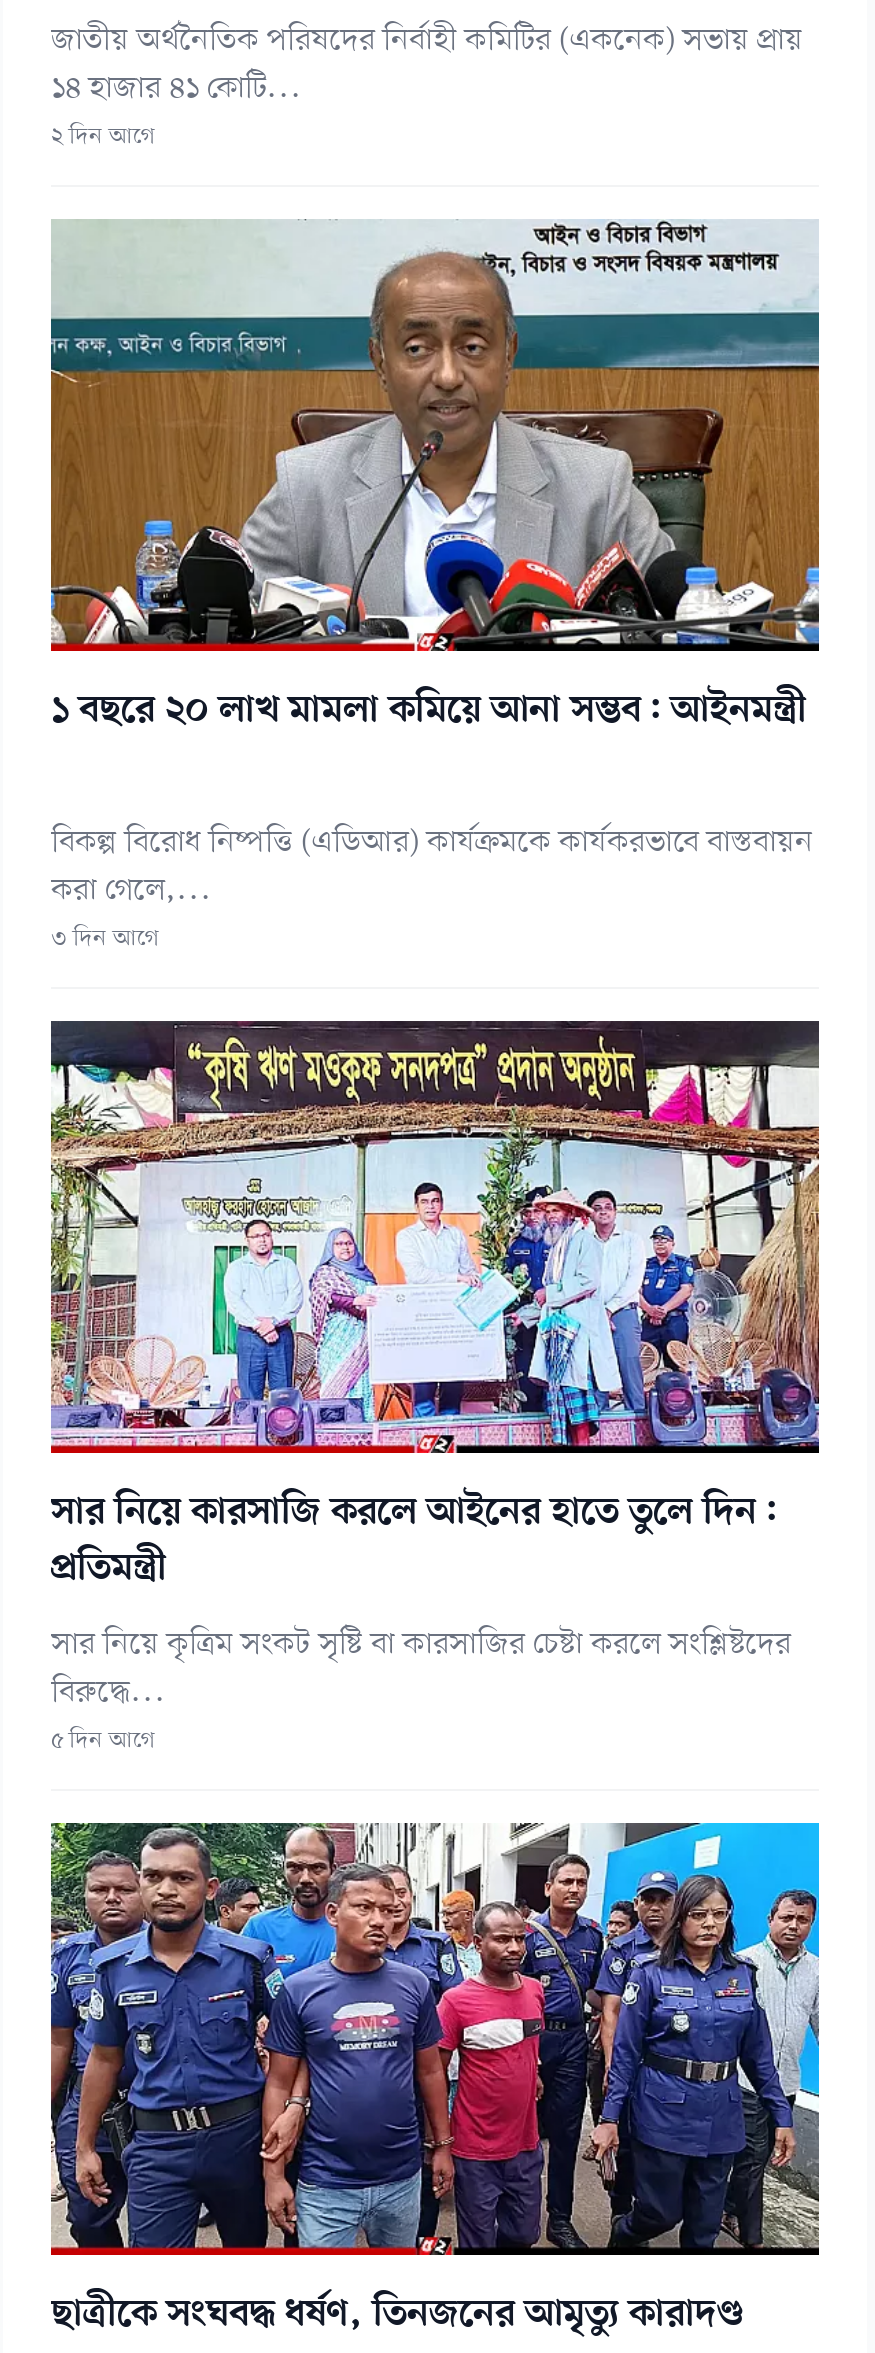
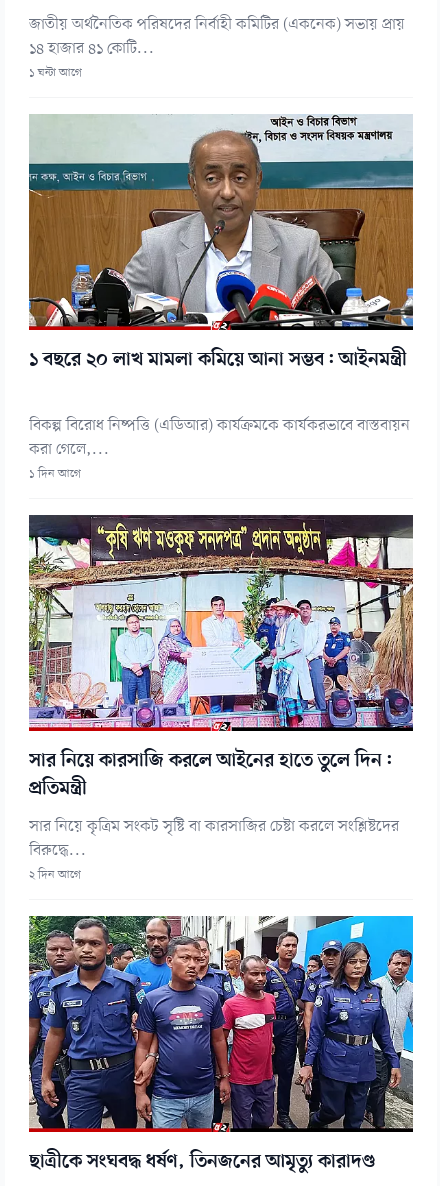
- ২ দিন আগে
+ ১ ঘন্টা আগে

- ৩ দিন আগে
+ ১ দিন আগে

- ৫ দিন আগে
+ ২ দিন আগে
